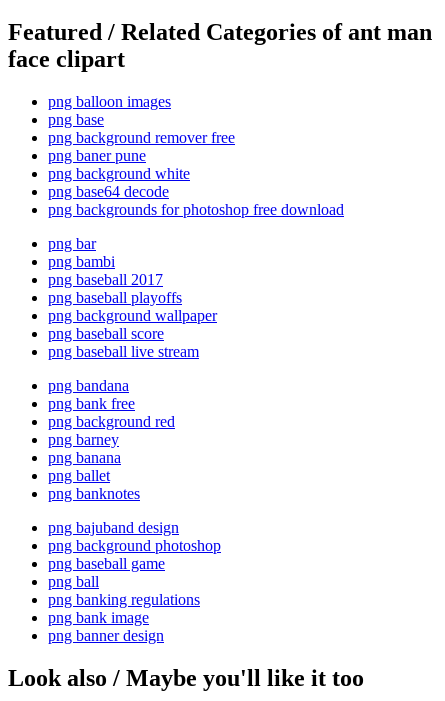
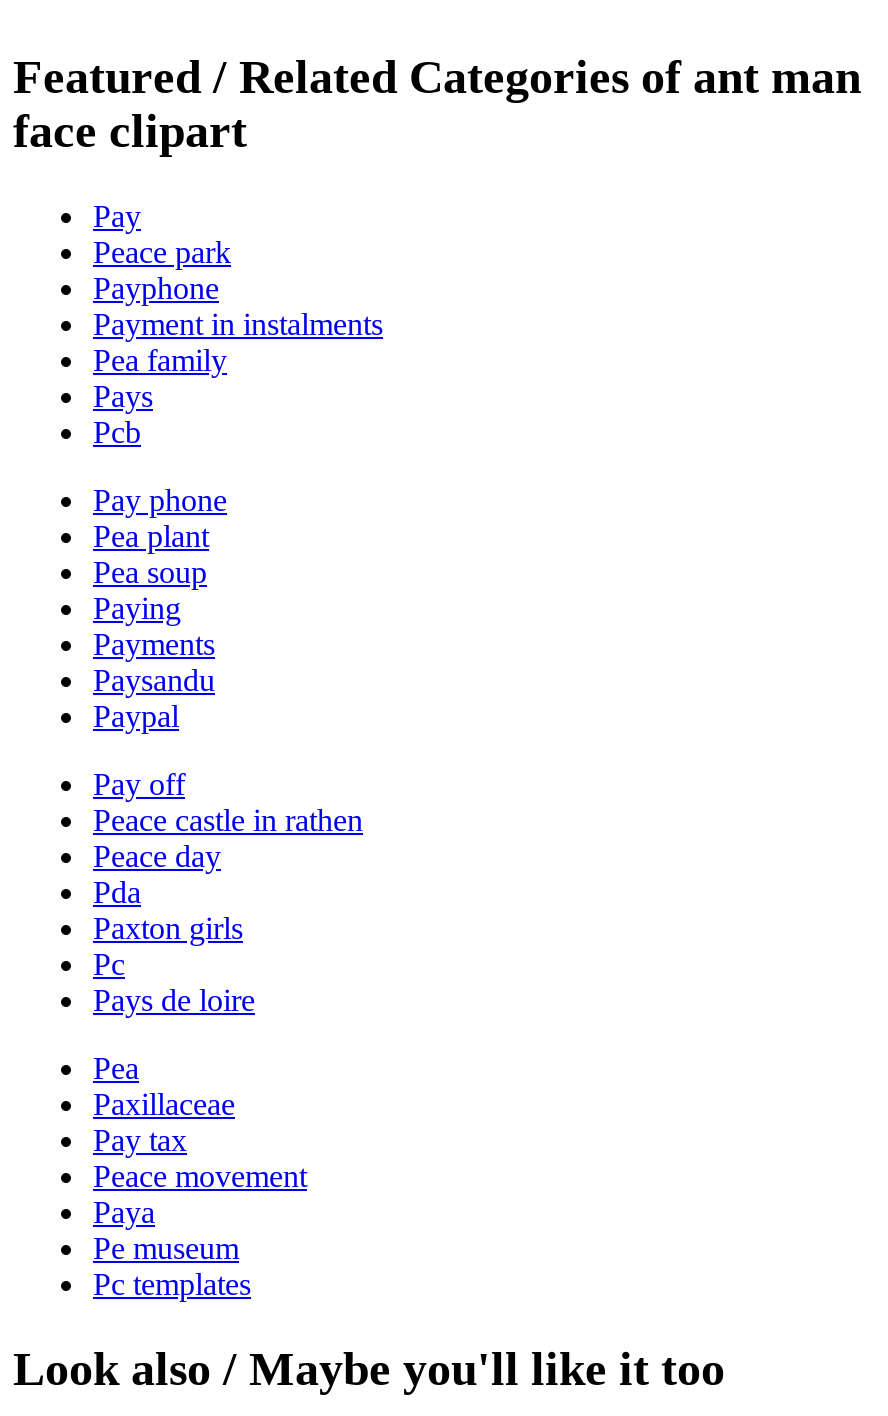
- png balloon images
- png base
- png background remover free
- png baner pune
- png background white
- png base64 decode
- png backgrounds for photoshop free download
+ Pay
+ Peace park
+ Payphone
+ Payment in instalments
+ Pea family
+ Pays
+ Pcb

- png bar
- png bambi
- png baseball 2017
- png baseball playoffs
- png background wallpaper
- png baseball score
- png baseball live stream
+ Pay phone
+ Pea plant
+ Pea soup
+ Paying
+ Payments
+ Paysandu
+ Paypal

- png bandana
- png bank free
- png background red
- png barney
- png banana
- png ballet
- png banknotes
+ Pay off
+ Peace castle in rathen
+ Peace day
+ Pda
+ Paxton girls
+ Pc
+ Pays de loire

- png bajuband design
- png background photoshop
- png baseball game
- png ball
- png banking regulations
- png bank image
- png banner design
+ Pea
+ Paxillaceae
+ Pay tax
+ Peace movement
+ Paya
+ Pe museum
+ Pc templates
